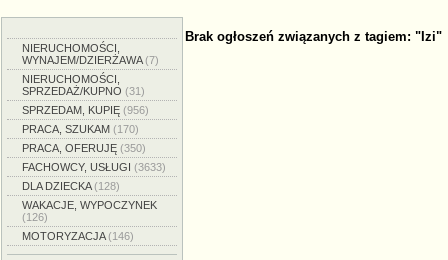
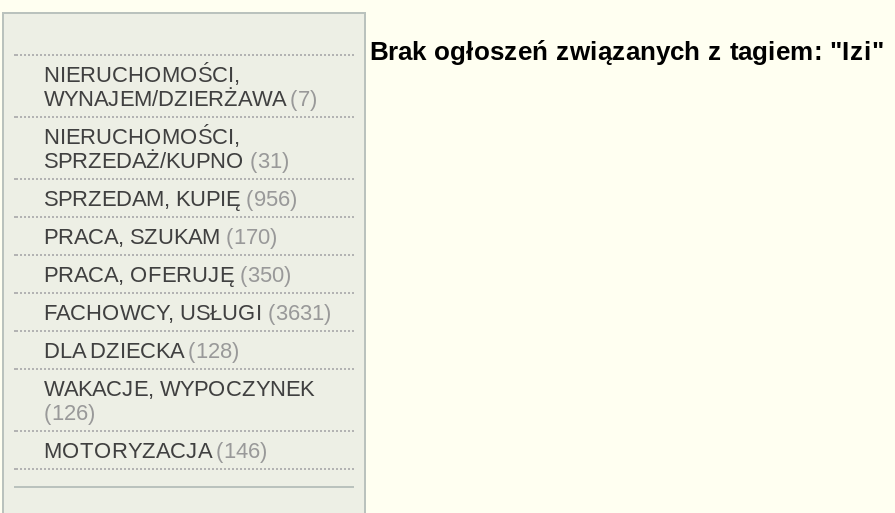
- FACHOWCY, USŁUGI (3633)
+ FACHOWCY, USŁUGI (3631)
